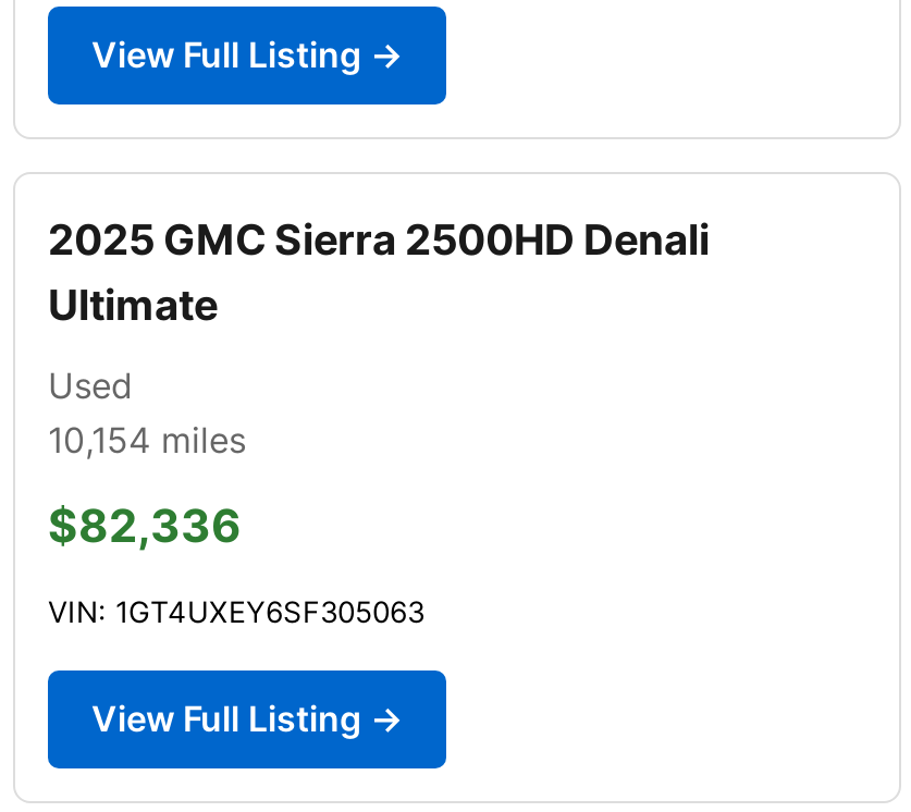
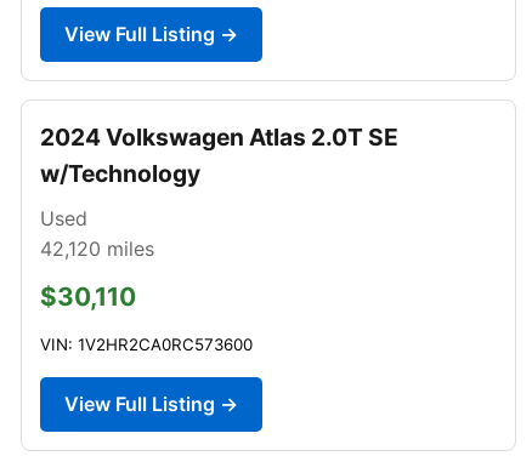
- 2025 GMC Sierra 2500HD Denali
- Ultimate
+ 2024 Volkswagen Atlas 2.0T SE
+ w/Technology

- 10,154 miles
+ 42,120 miles

- $82,336
+ $30,110

- VIN: 1GT4UXEY6SF305063
+ VIN: 1V2HR2CA0RC573600
